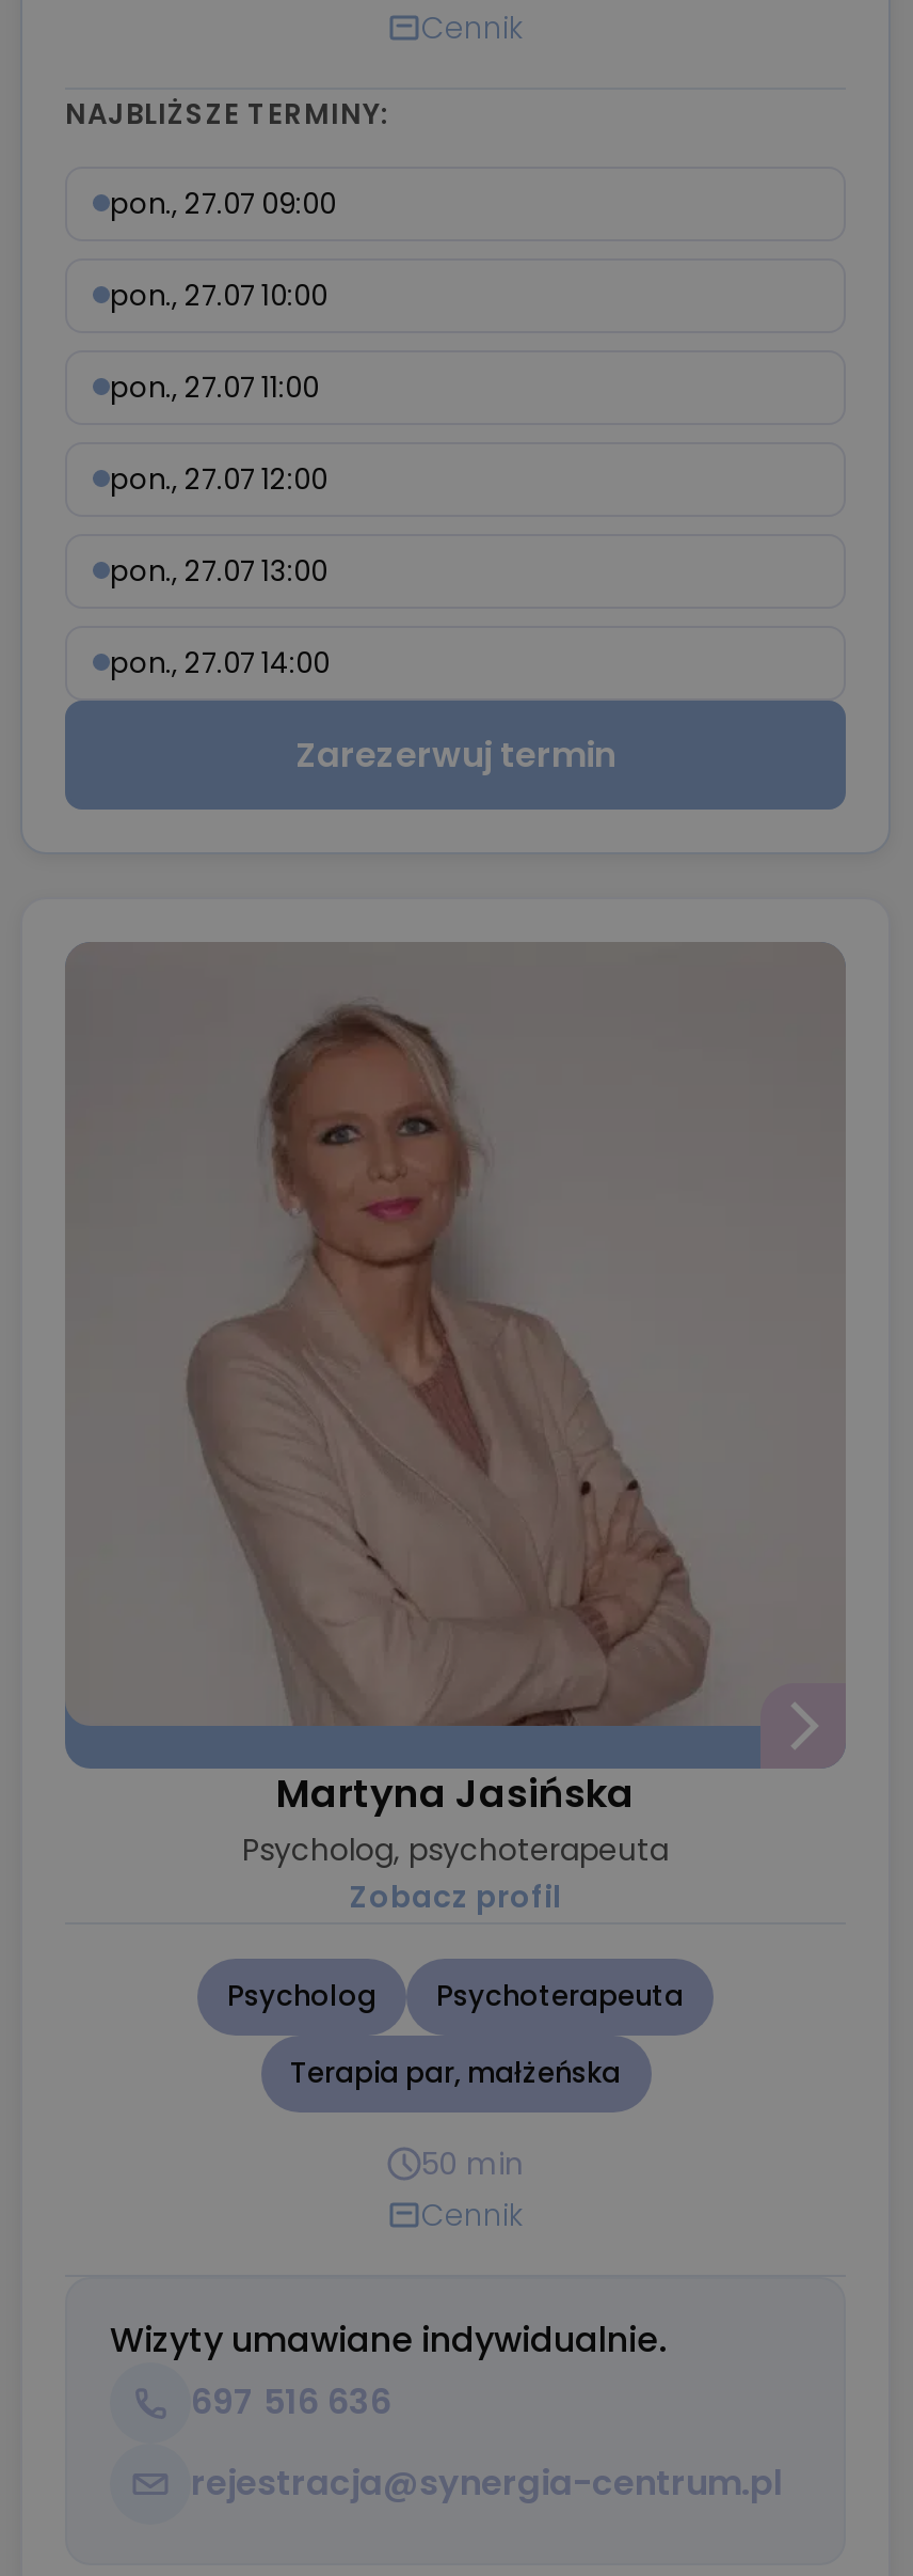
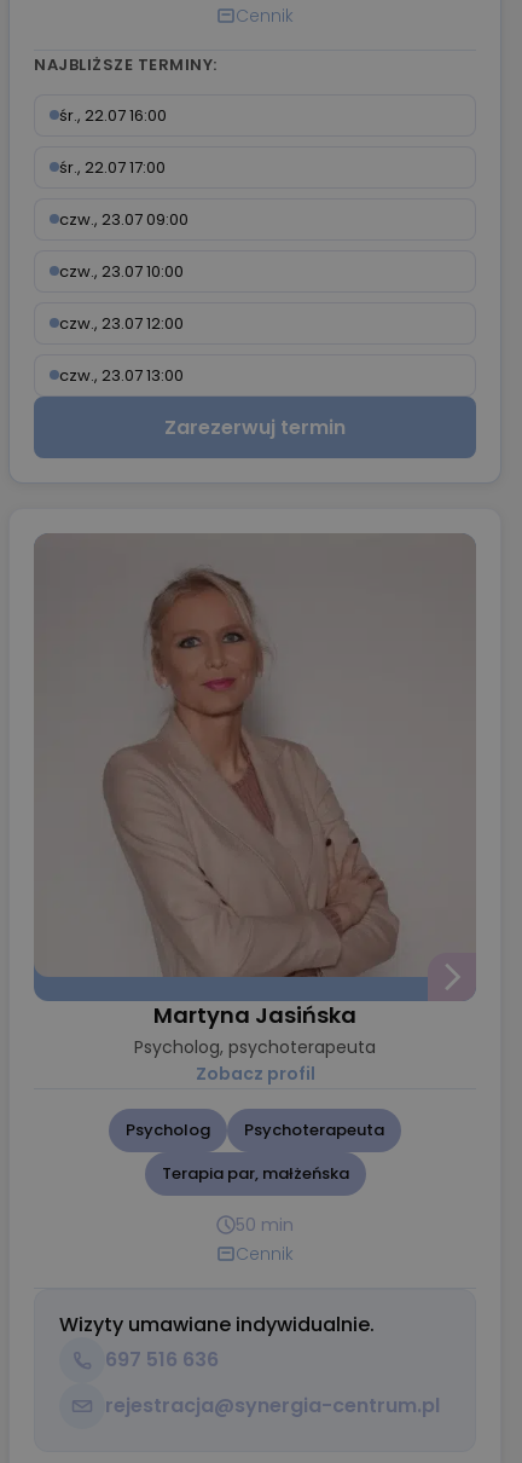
- pon., 27.07 09:00
+ śr., 22.07 16:00

- pon., 27.07 10:00
+ śr., 22.07 17:00

- pon., 27.07 11:00
+ czw., 23.07 09:00

- pon., 27.07 12:00
+ czw., 23.07 10:00

- pon., 27.07 13:00
+ czw., 23.07 12:00

- pon., 27.07 14:00
+ czw., 23.07 13:00
